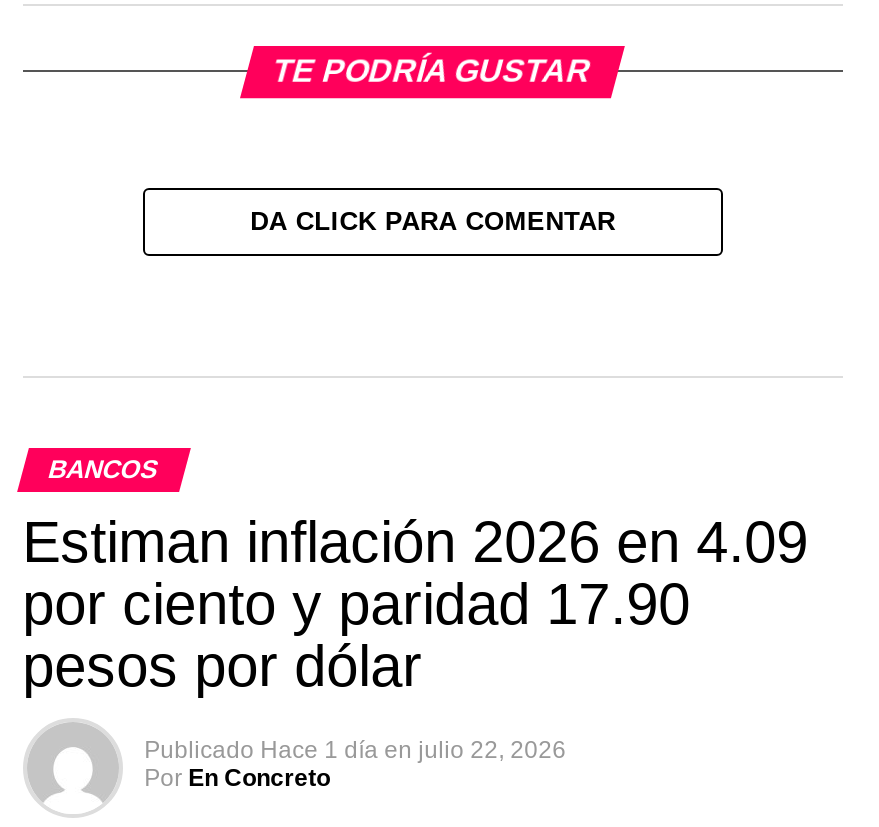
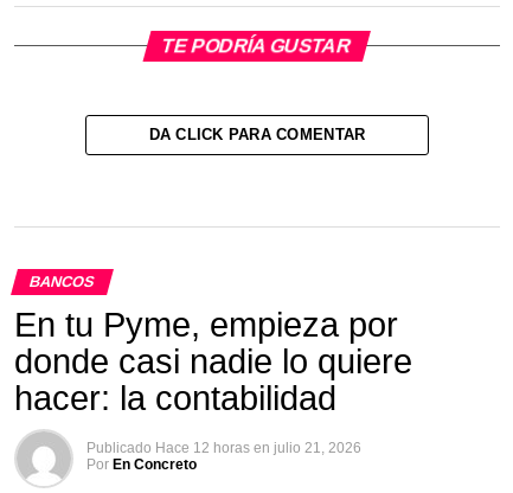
- Estiman inflación 2026 en 4.09
- por ciento y paridad 17.90
- pesos por dólar
+ En tu Pyme, empieza por
+ donde casi nadie lo quiere
+ hacer: la contabilidad

- Publicado Hace 1 día en julio 22, 2026
+ Publicado Hace 12 horas en julio 21, 2026
